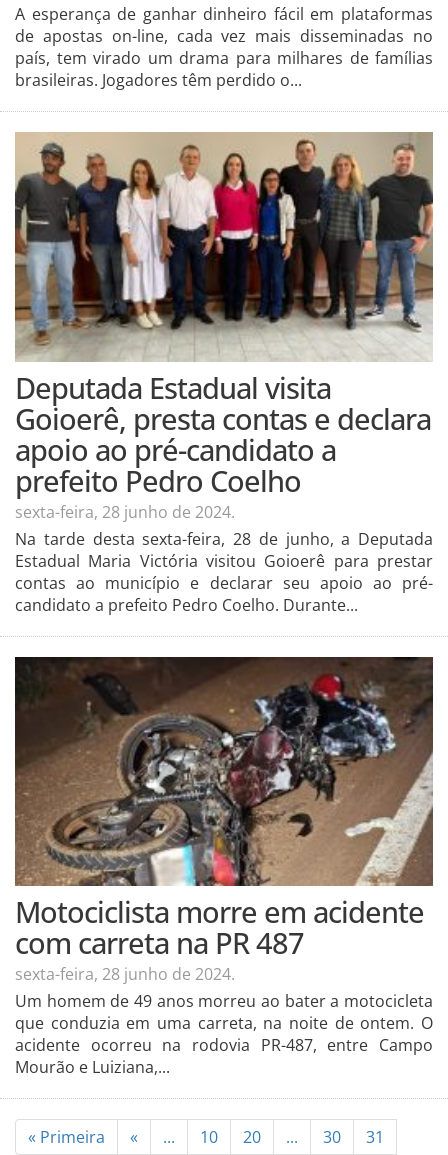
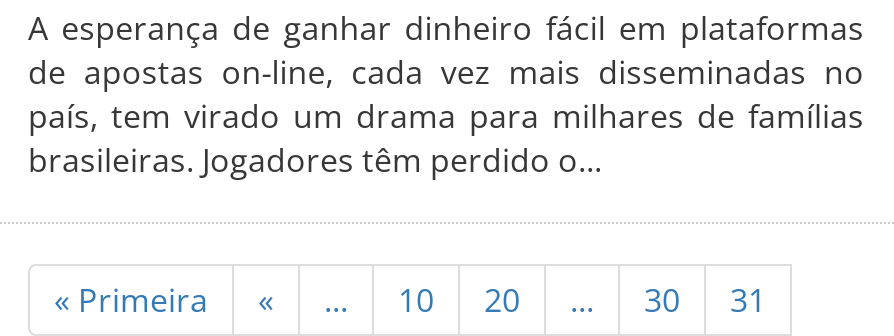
- [image]
- Deputada Estadual visita
- Goioerê, presta contas e declara
- apoio ao pré-candidato a
- prefeito Pedro Coelho
- sexta-feira, 28 junho de 2024.
- Na tarde desta sexta-feira, 28 de junho, a Deputada
- Estadual Maria Victória visitou Goioerê para prestar
- contas ao município e declarar seu apoio ao pré-
- candidato a prefeito Pedro Coelho. Durante...

- [image]
- Motociclista morre em acidente
- com carreta na PR 487
- sexta-feira, 28 junho de 2024.
- Um homem de 49 anos morreu ao bater a motocicleta
- que conduzia em uma carreta, na noite de ontem. O
- acidente ocorreu na rodovia PR-487, entre Campo
- Mourão e Luiziana,...
